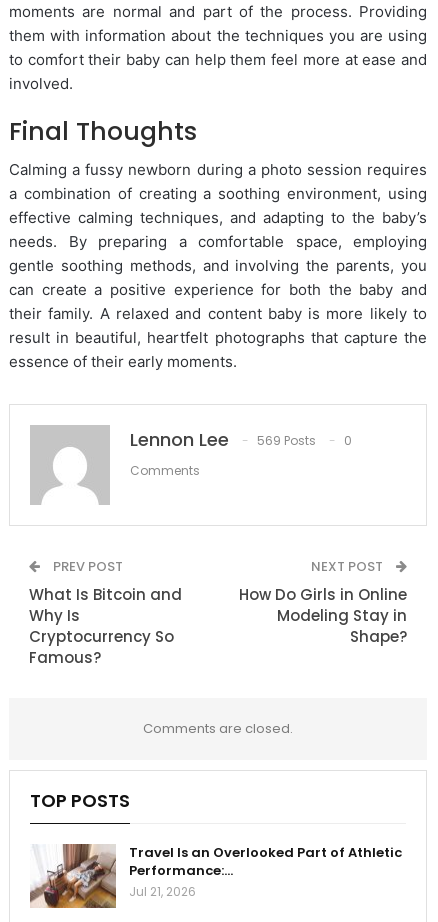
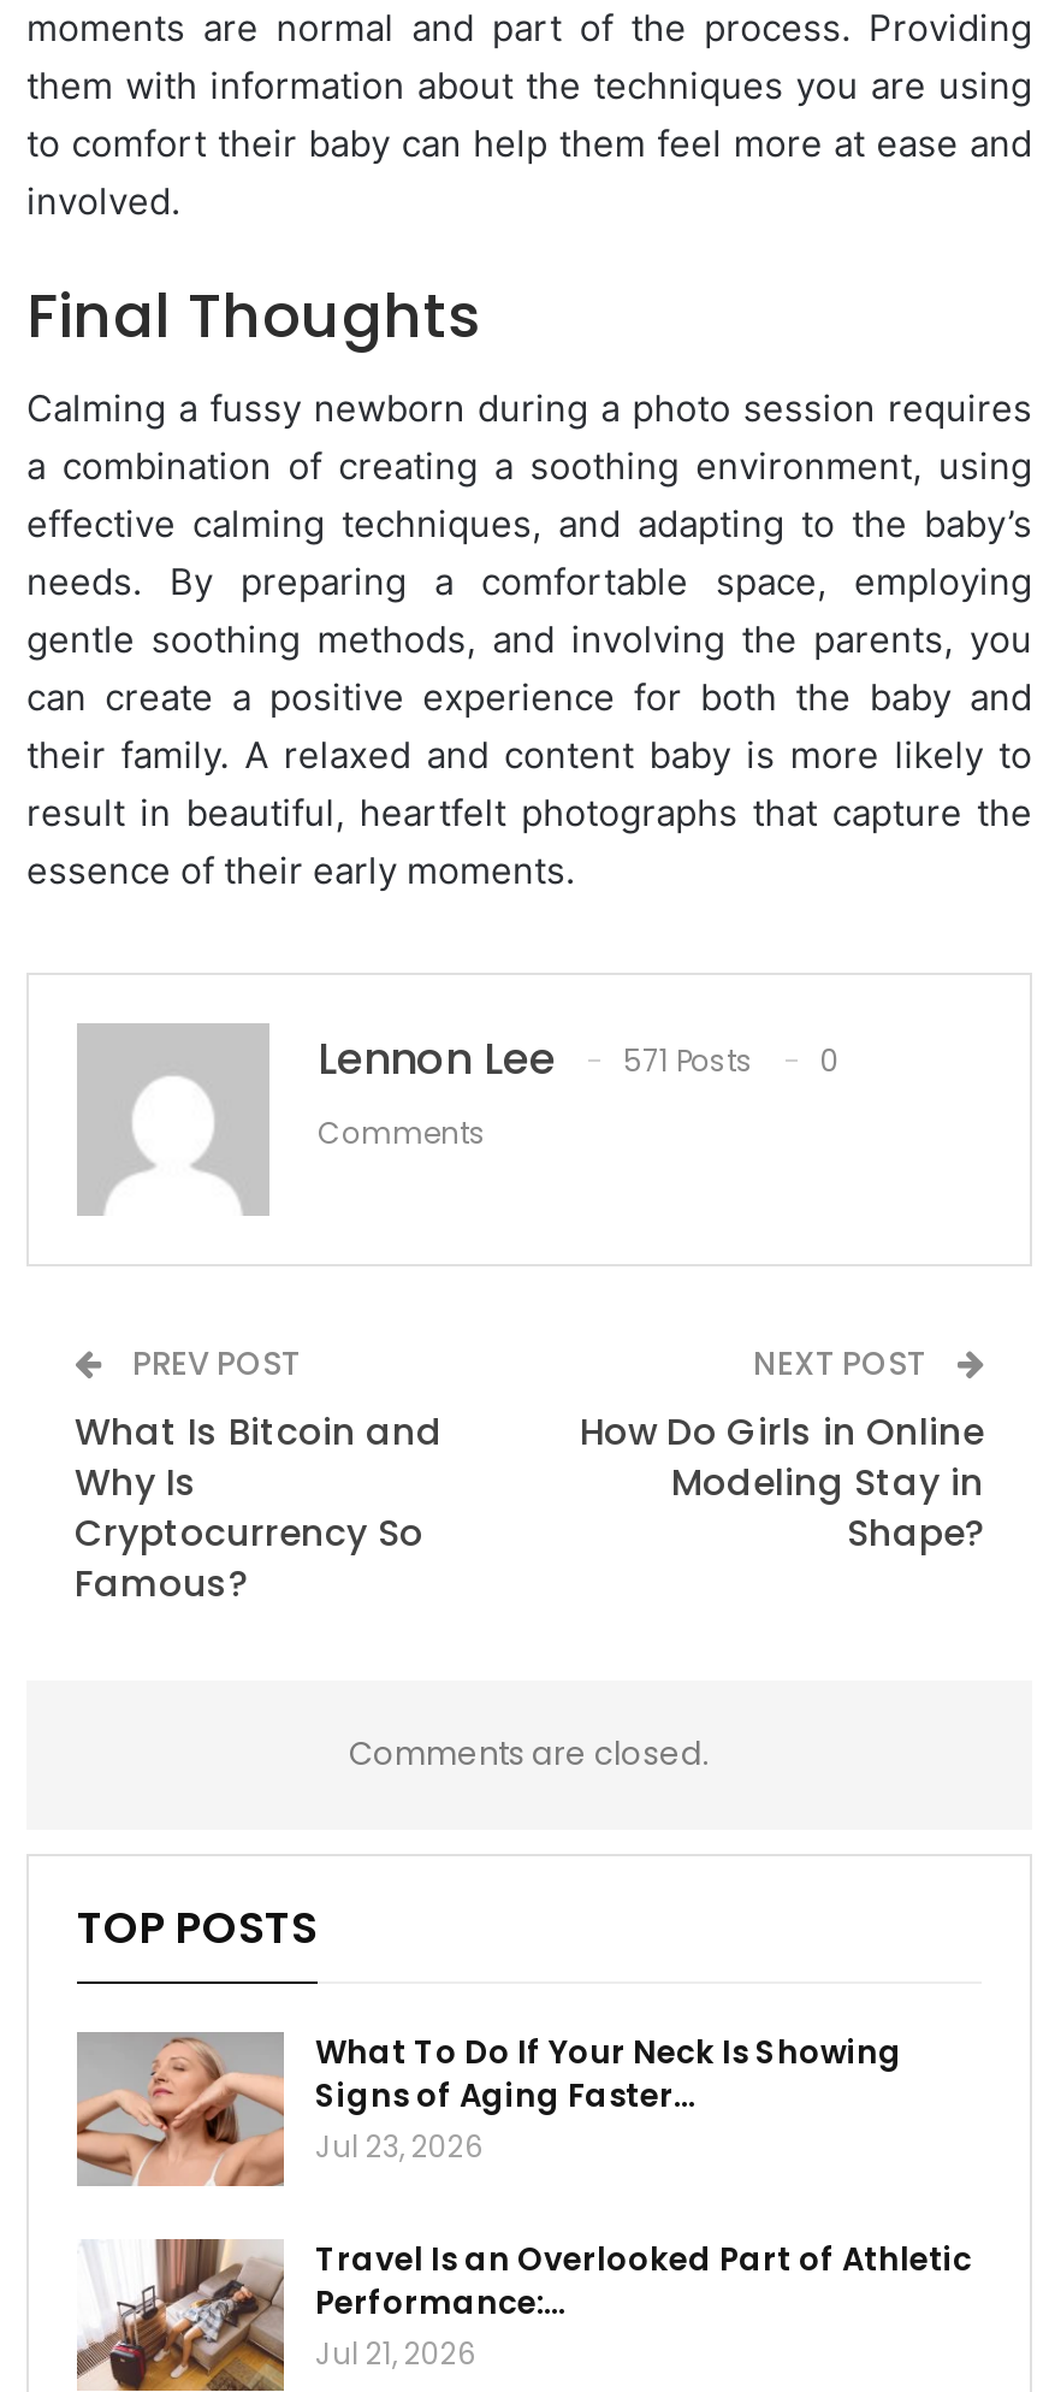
- Lennon Lee 569 Posts 0
+ Lennon Lee 571 Posts 0

+ [image]
+ What To Do If Your Neck Is Showing
+ Signs of Aging Faster…
+ Jul 23, 2026
